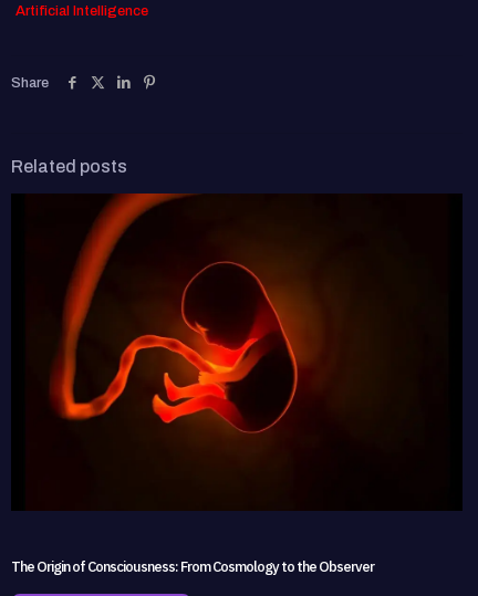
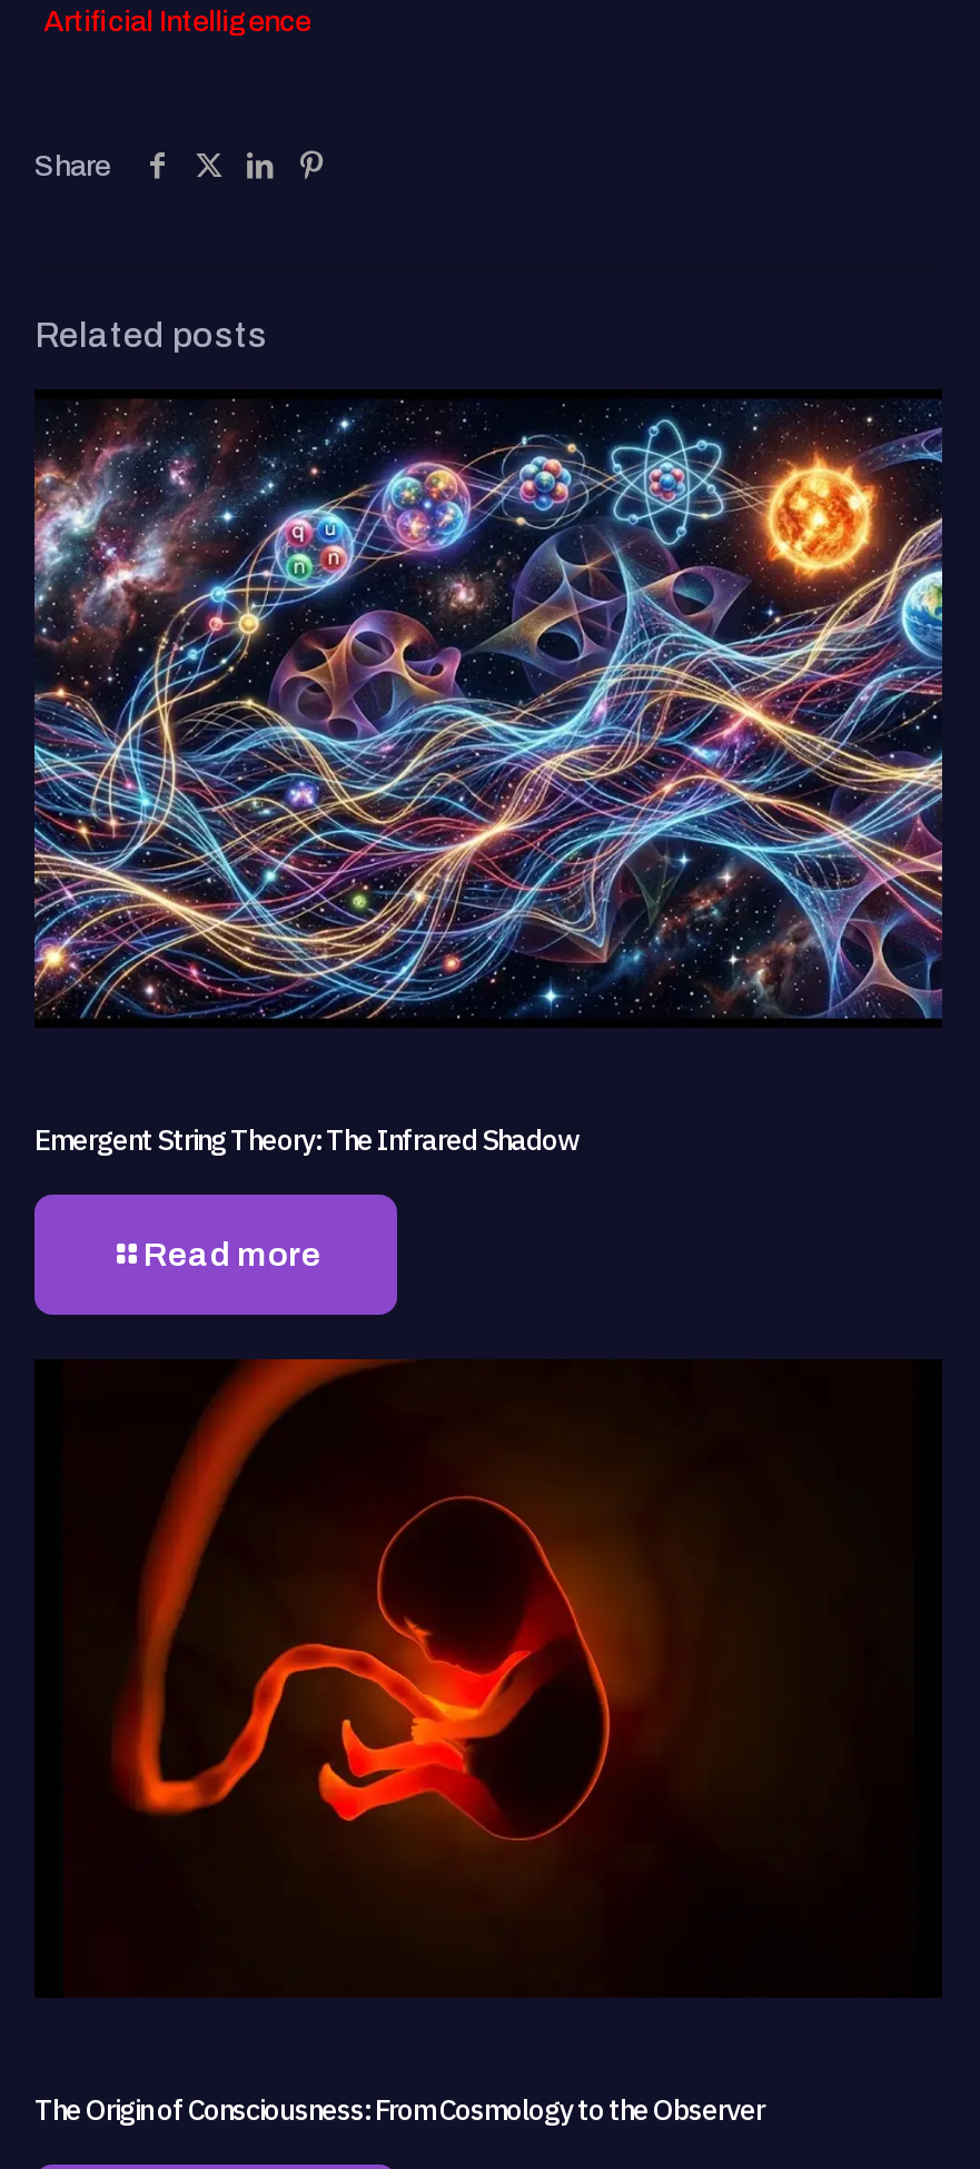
+ [image]

+ Emergent String Theory: The Infrared Shadow
+ Read more
